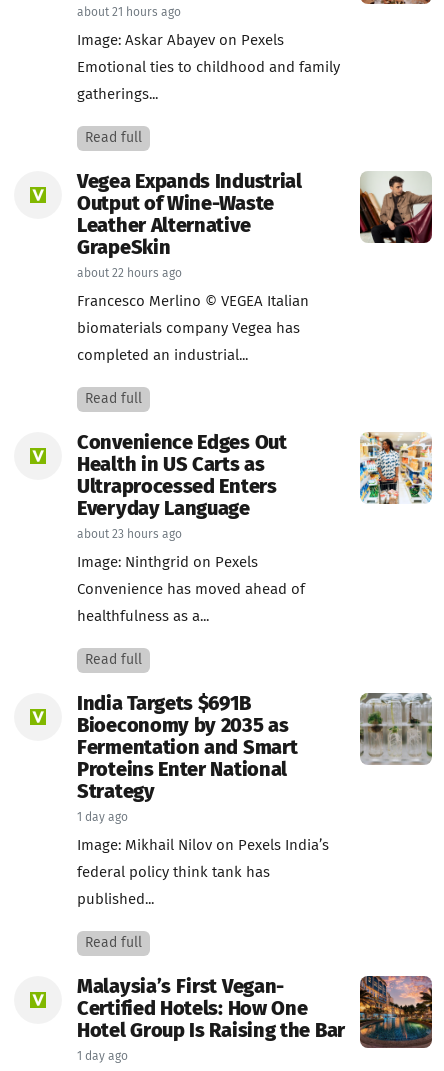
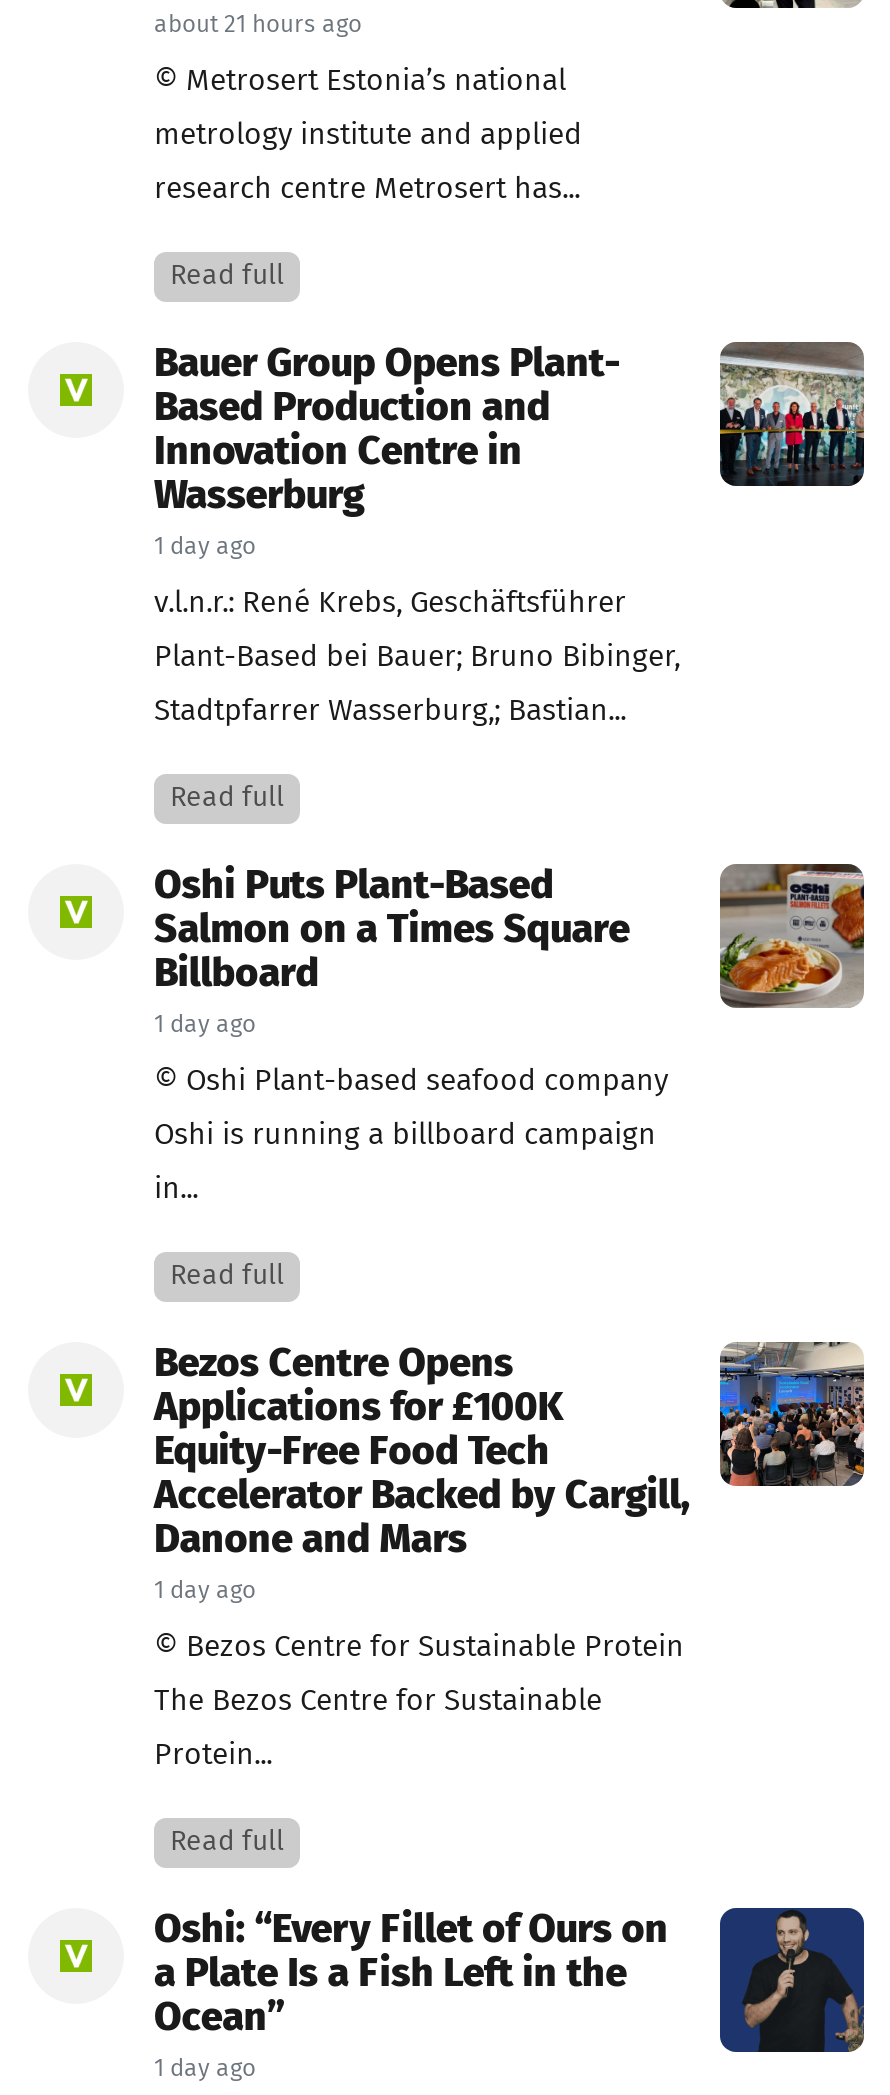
- Image: Askar Abayev on Pexels
+ © Metrosert Estonia’s national

- Emotional ties to childhood and family
+ metrology institute and applied

- gatherings...
+ research centre Metrosert has...

- Vegea Expands Industrial
- Output of Wine-Waste
- Leather Alternative
- GrapeSkin
+ Bauer Group Opens Plant-
+ Based Production and
+ Innovation Centre in
+ Wasserburg

- [image]
+ [image]

- about 22 hours ago
+ 1 day ago

- Francesco Merlino © VEGEA Italian
+ v.l.n.r.: René Krebs, Geschäftsführer

- biomaterials company Vegea has
+ Plant-Based bei Bauer; Bruno Bibinger,

- completed an industrial...
+ Stadtpfarrer Wasserburg,; Bastian...

- Convenience Edges Out
- Health in US Carts as
- Ultraprocessed Enters
- Everyday Language
+ Oshi Puts Plant-Based
+ Salmon on a Times Square
+ Billboard

- [image]
+ [image]

- about 23 hours ago
+ 1 day ago

- Image: Ninthgrid on Pexels
+ © Oshi Plant-based seafood company

- Convenience has moved ahead of
+ Oshi is running a billboard campaign

- healthfulness as a...
+ in...

- India Targets $691B
- Bioeconomy by 2035 as
- Fermentation and Smart
- Proteins Enter National
- Strategy
+ Bezos Centre Opens
+ Applications for £100K
+ Equity-Free Food Tech
+ Accelerator Backed by Cargill,
+ Danone and Mars

- [image]
+ [image]

- Image: Mikhail Nilov on Pexels India’s
+ © Bezos Centre for Sustainable Protein

- federal policy think tank has
+ The Bezos Centre for Sustainable

- published...
+ Protein...

- [image]
- Malaysia’s First Vegan-
- Certified Hotels: How One
- Hotel Group Is Raising the Bar
+ [image]
+ Oshi: “Every Fillet of Ours on
+ a Plate Is a Fish Left in the
+ Ocean”
